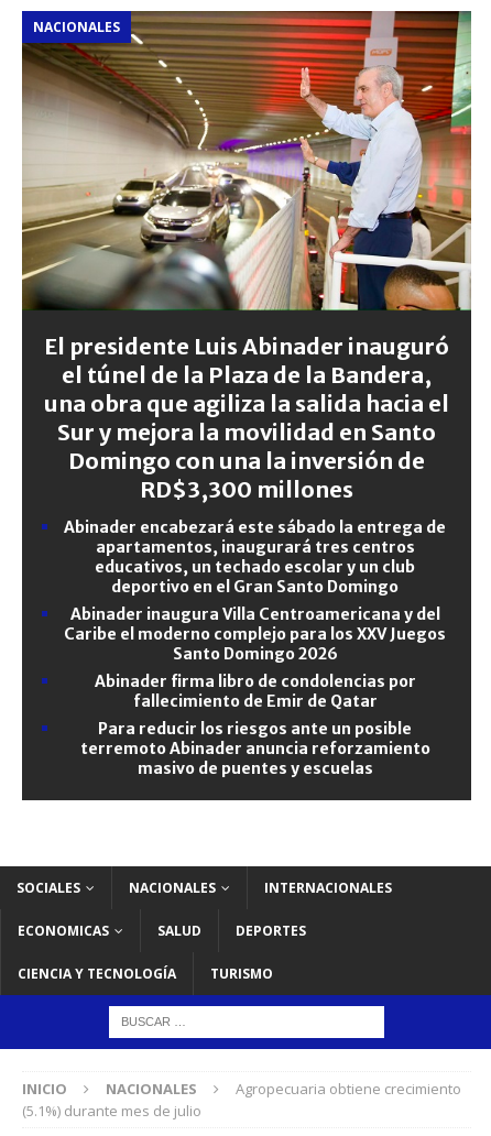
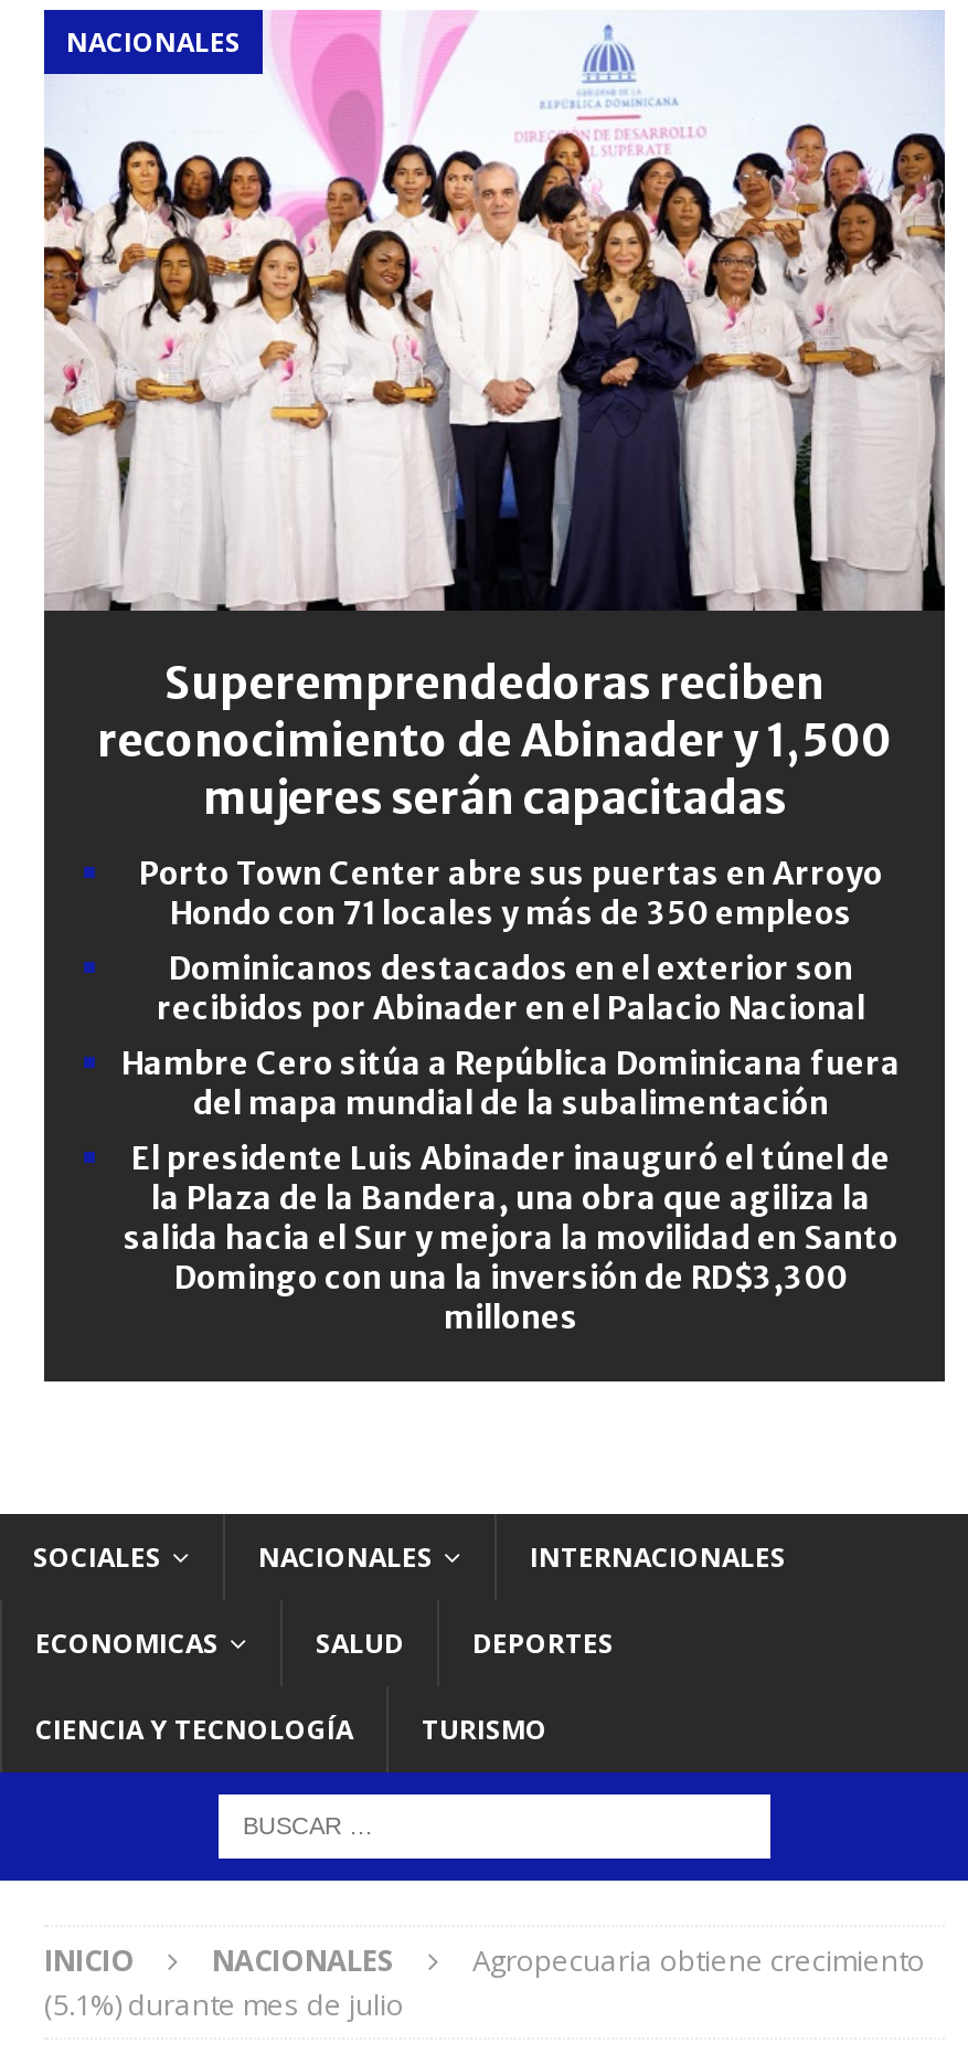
- [image]
- El presidente Luis Abinader inauguró
- el túnel de la Plaza de la Bandera,
- una obra que agiliza la salida hacia el
- Sur y mejora la movilidad en Santo
- Domingo con una la inversión de
- RD$3,300 millones
+ [image]
+ Superemprendedoras reciben
+ reconocimiento de Abinader y 1,500
+ mujeres serán capacitadas

- Abinader encabezará este sábado la entrega de
- apartamentos, inaugurará tres centros
- educativos, un techado escolar y un club
- deportivo en el Gran Santo Domingo
- Abinader inaugura Villa Centroamericana y del
- Caribe el moderno complejo para los XXV Juegos
- Santo Domingo 2026
- Abinader firma libro de condolencias por
- fallecimiento de Emir de Qatar
- Para reducir los riesgos ante un posible
- terremoto Abinader anuncia reforzamiento
- masivo de puentes y escuelas
+ Porto Town Center abre sus puertas en Arroyo
+ Hondo con 71 locales y más de 350 empleos
+ Dominicanos destacados en el exterior son
+ recibidos por Abinader en el Palacio Nacional
+ Hambre Cero sitúa a República Dominicana fuera
+ del mapa mundial de la subalimentación
+ El presidente Luis Abinader inauguró el túnel de
+ la Plaza de la Bandera, una obra que agiliza la
+ salida hacia el Sur y mejora la movilidad en Santo
+ Domingo con una la inversión de RD$3,300
+ millones
